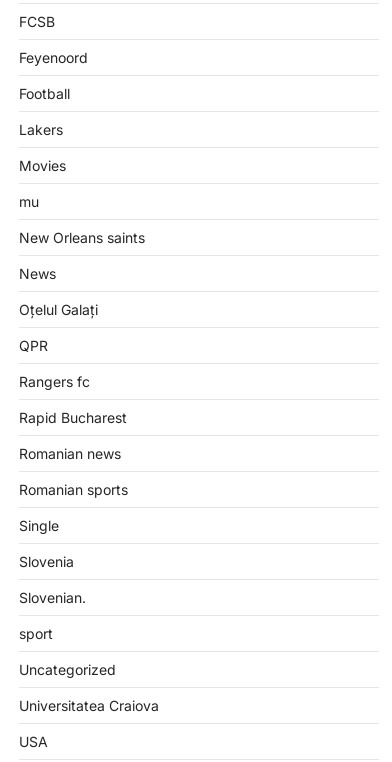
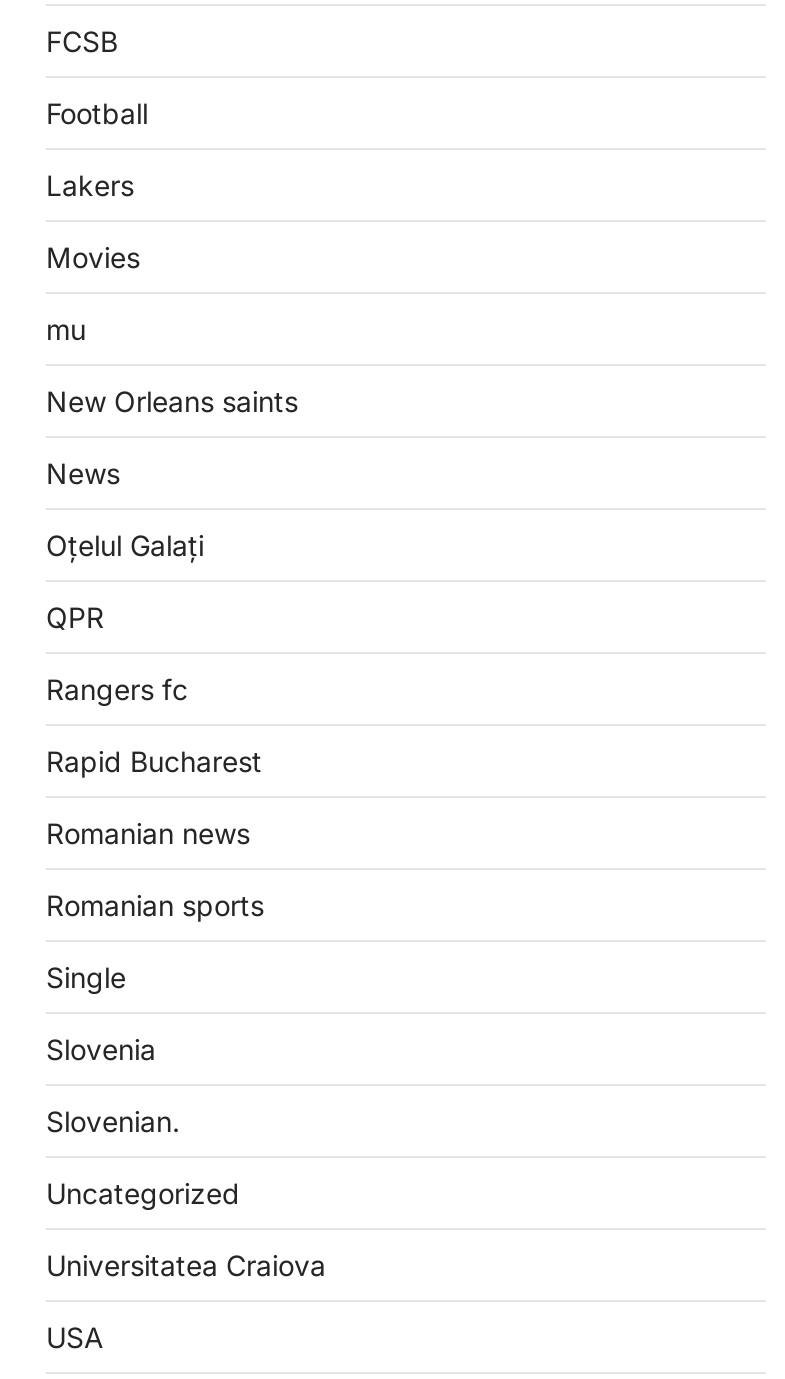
- Feyenoord

- sport
